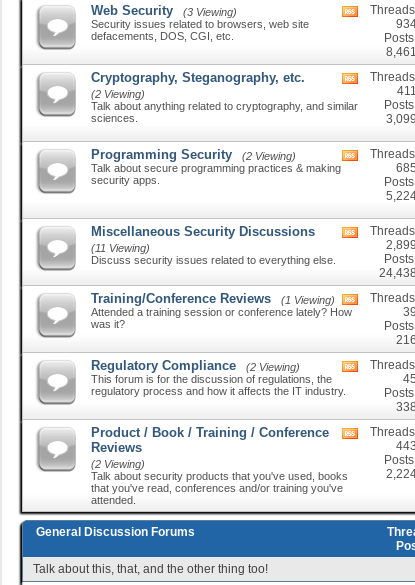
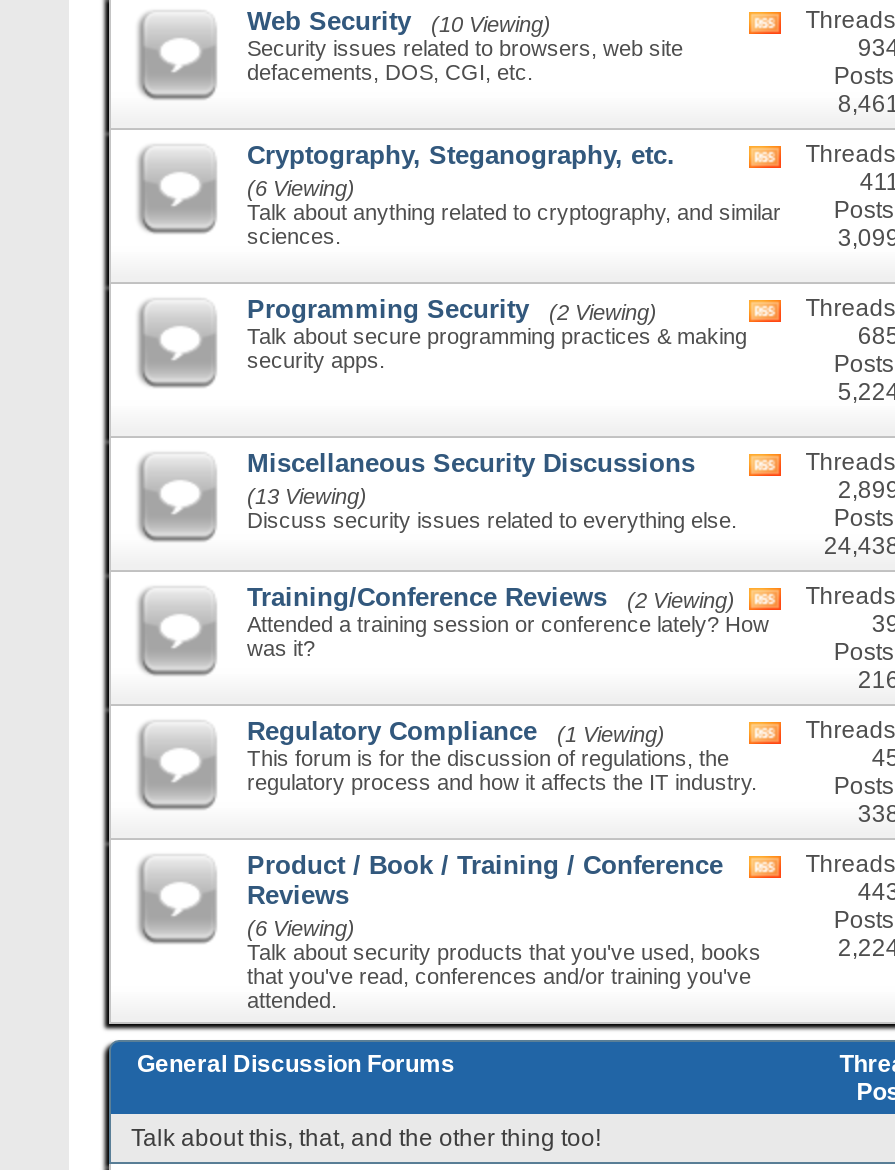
- Web Security (3 Viewing)
+ Web Security (10 Viewing)

- (2 Viewing)
+ (6 Viewing)

- (11 Viewing)
+ (13 Viewing)

- Training/Conference Reviews (1 Viewing)
+ Training/Conference Reviews (2 Viewing)

- Regulatory Compliance (2 Viewing)
+ Regulatory Compliance (1 Viewing)

- (2 Viewing)
+ (6 Viewing)
